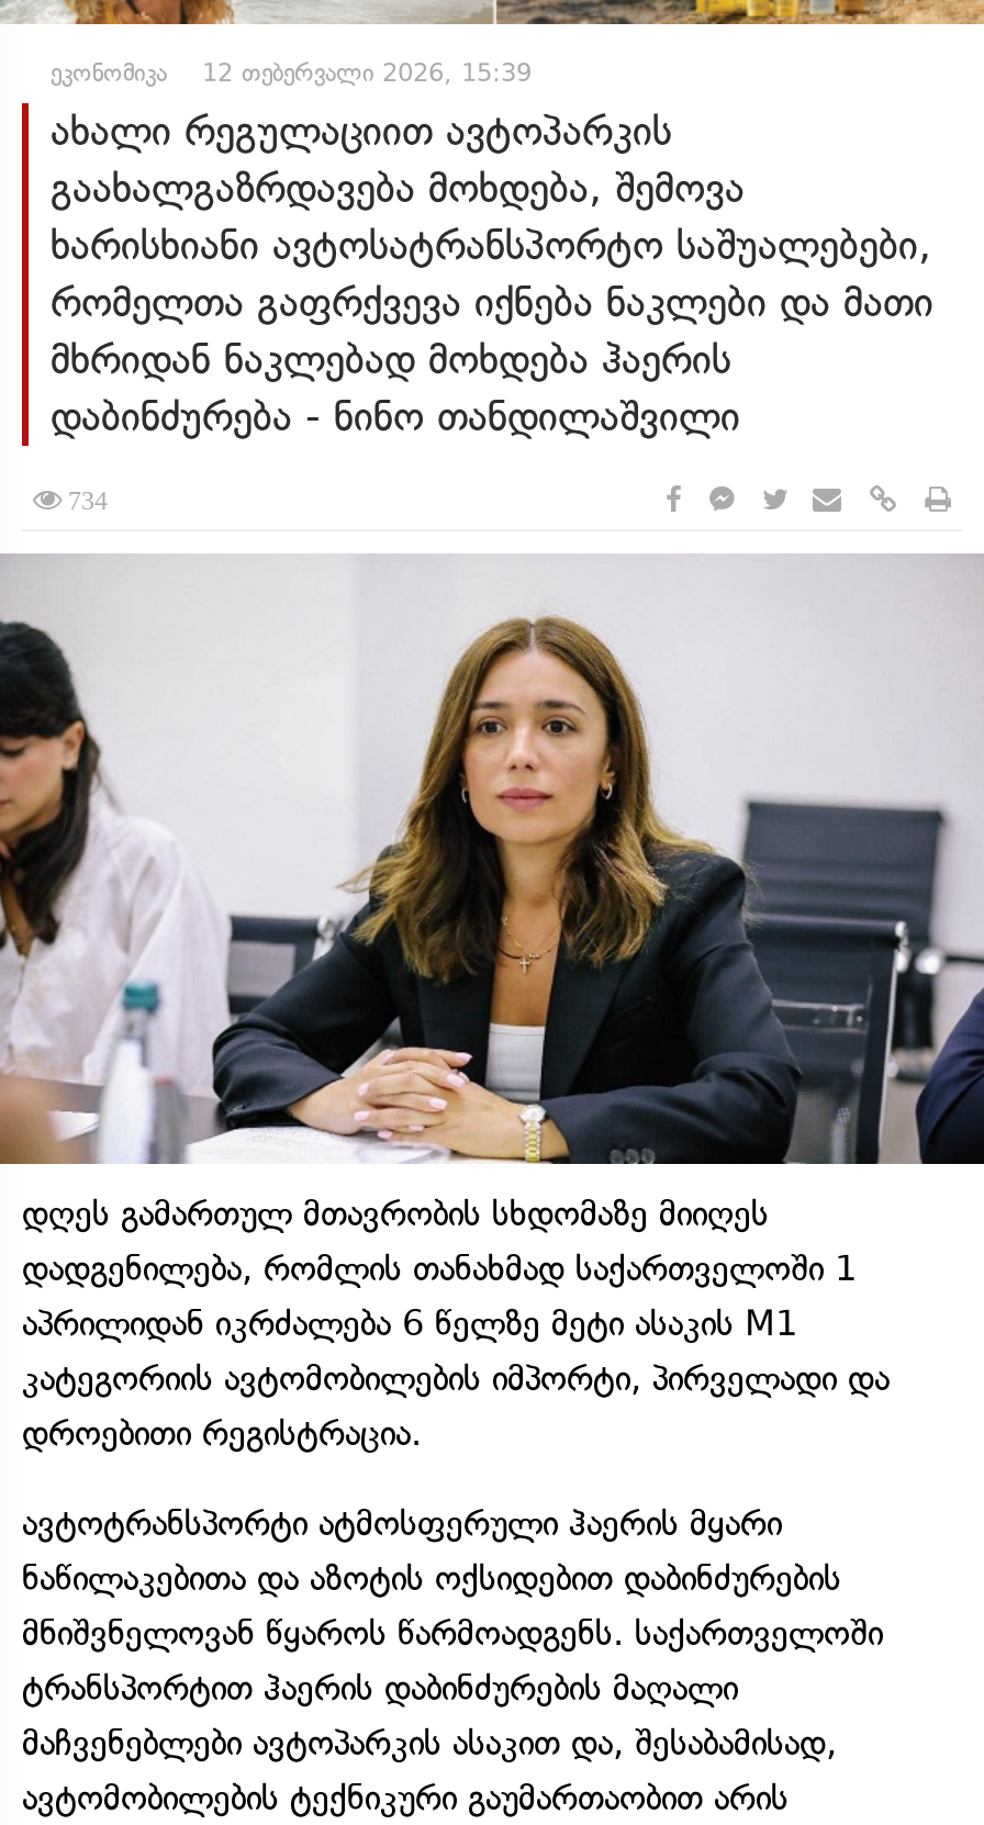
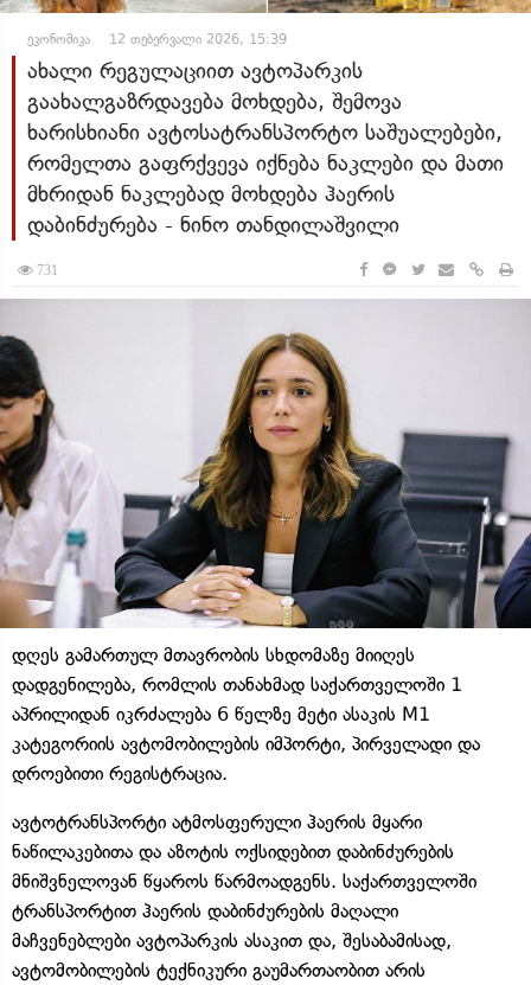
- 734
+ 731
